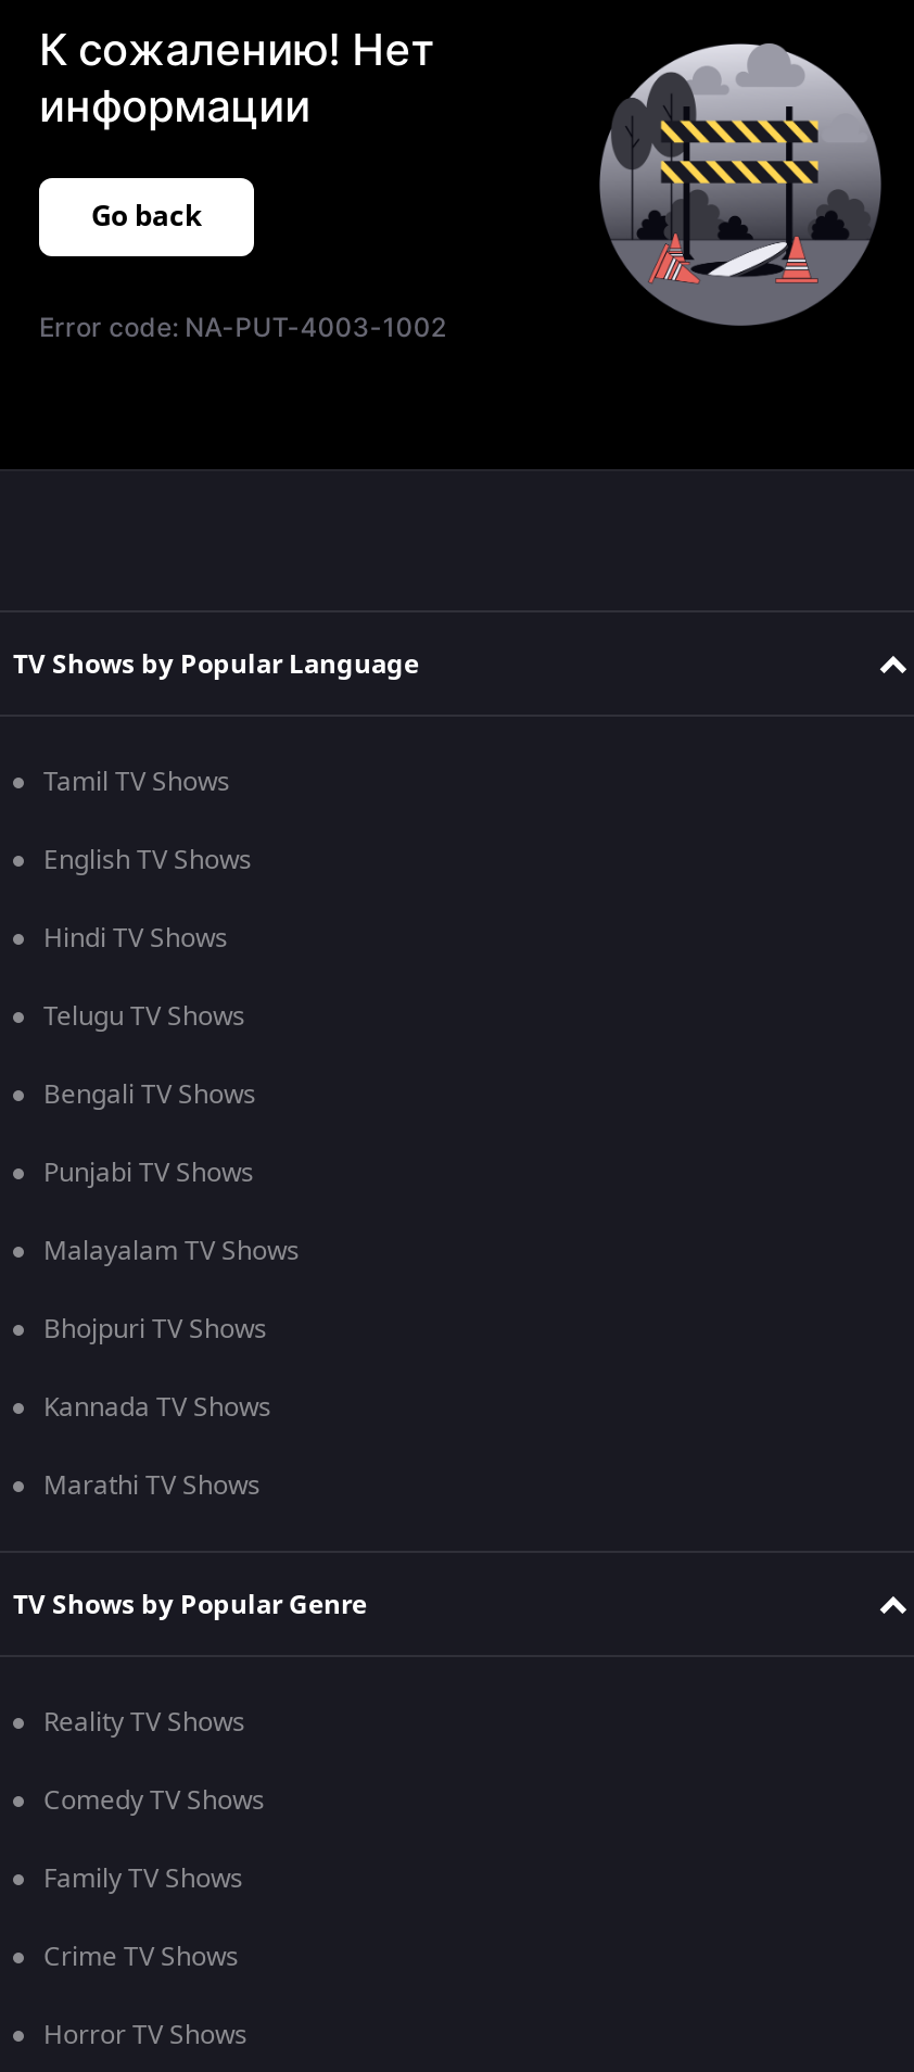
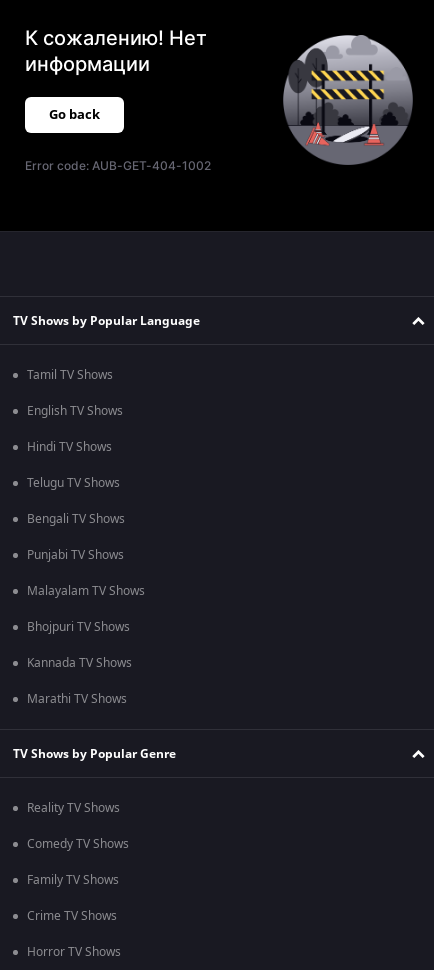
- Error code: NA-PUT-4003-1002
+ Error code: AUB-GET-404-1002
